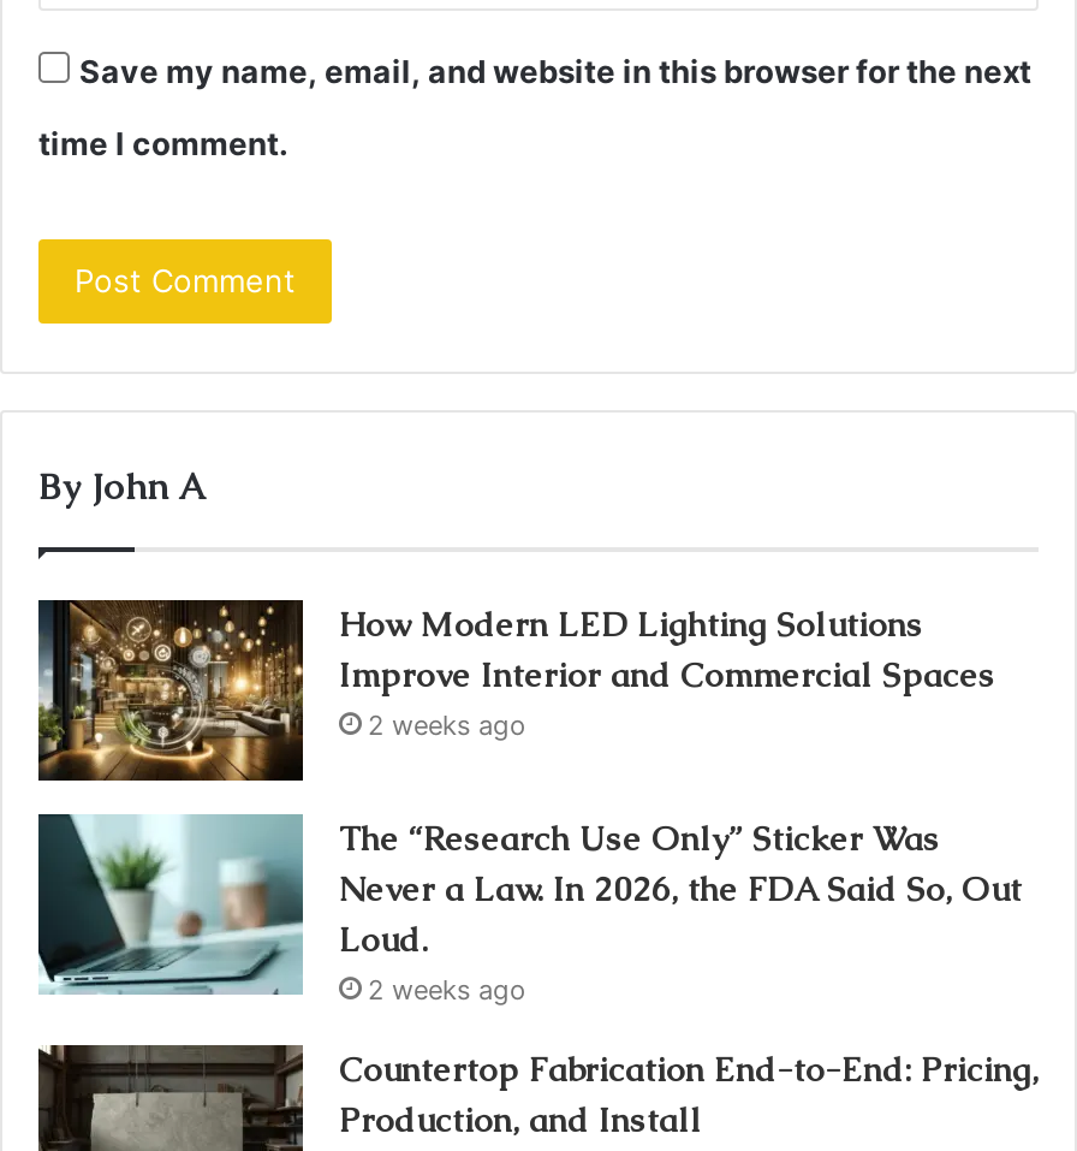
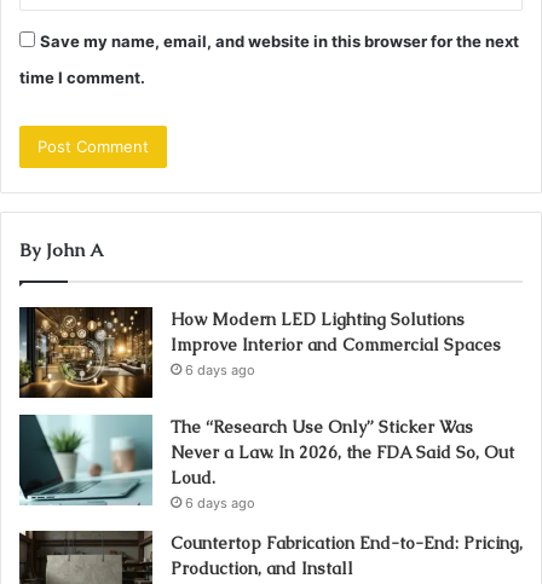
- 2 weeks ago
+ 6 days ago

- 2 weeks ago
+ 6 days ago
